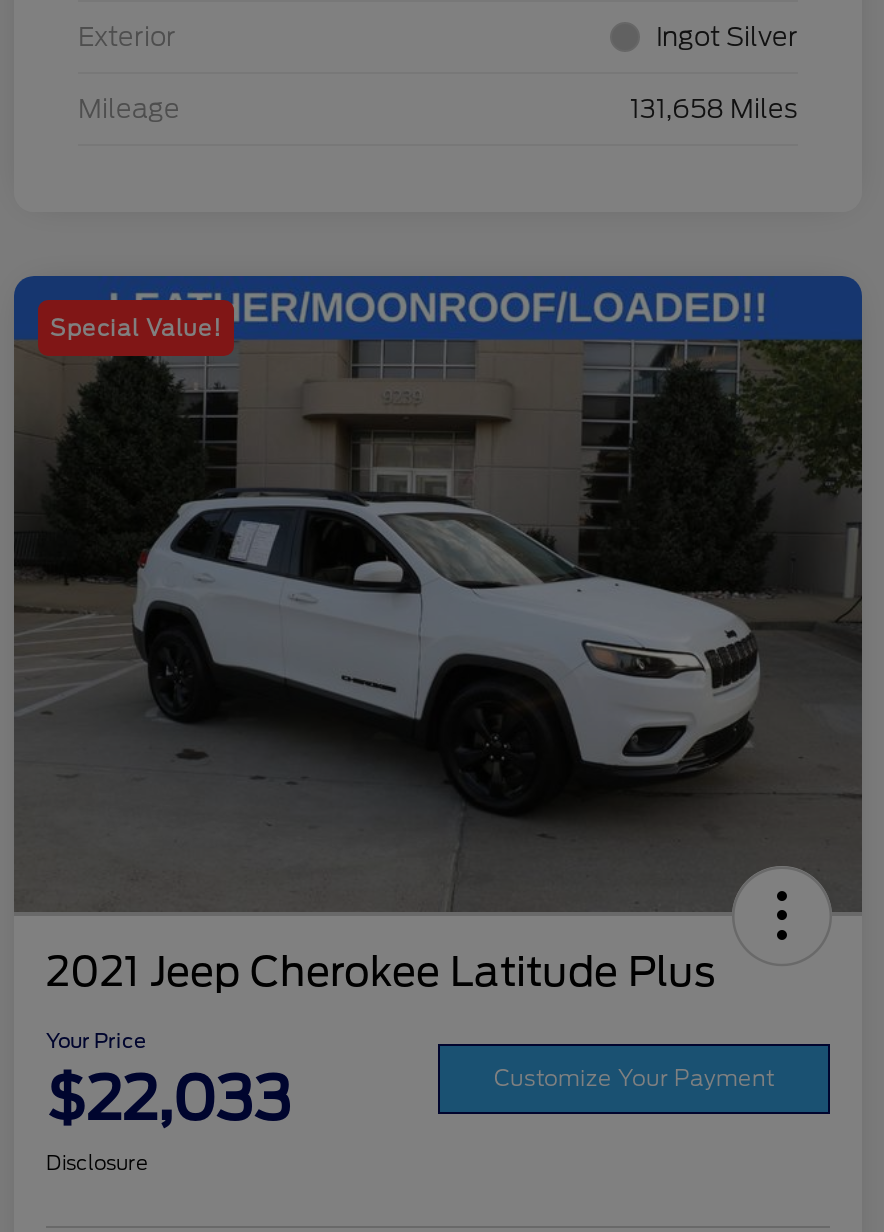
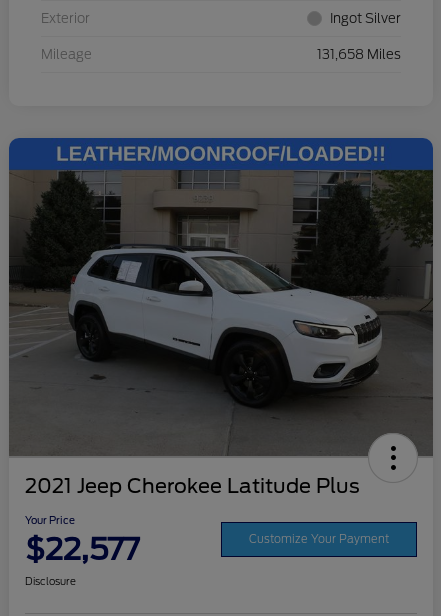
- Special Value!

- $22,033
+ $22,577
